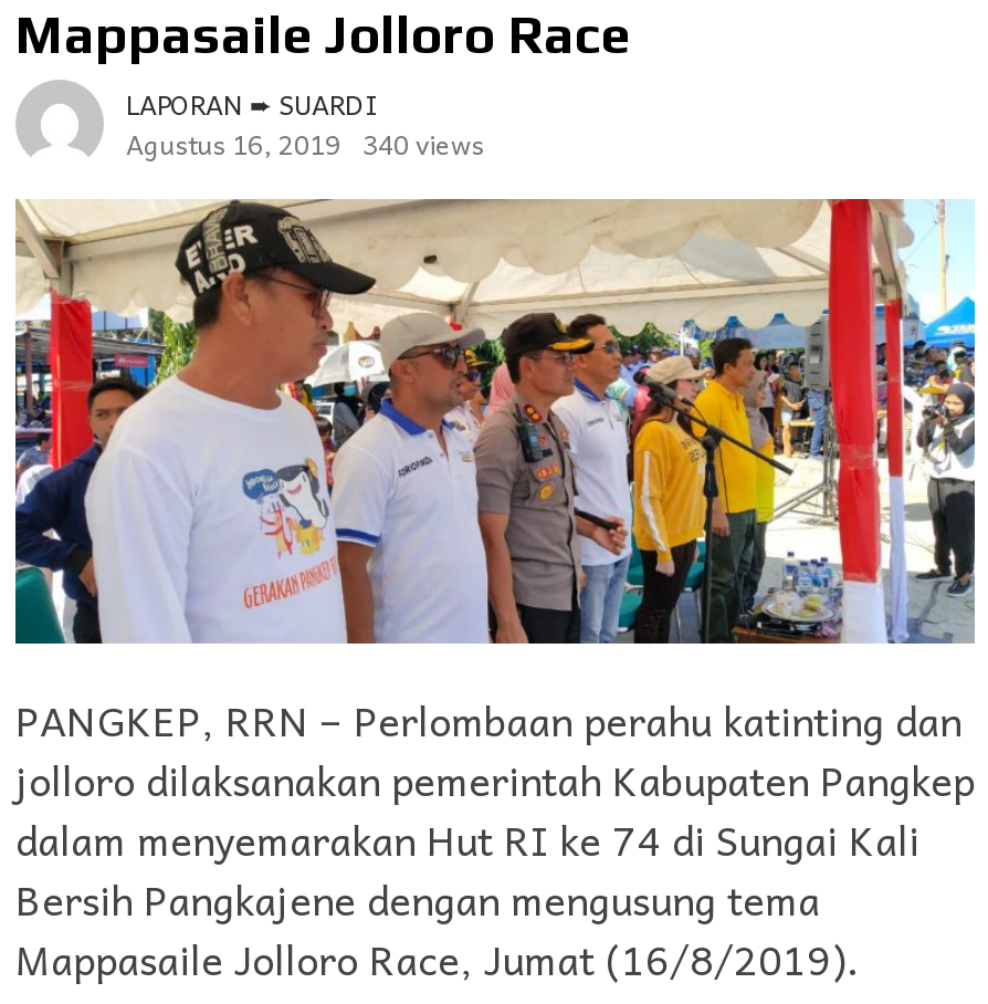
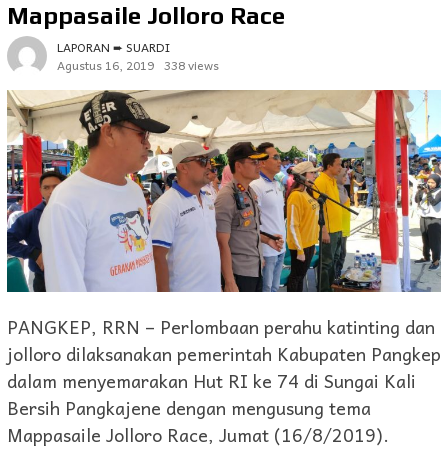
- Agustus 16, 2019 340 views
+ Agustus 16, 2019 338 views
